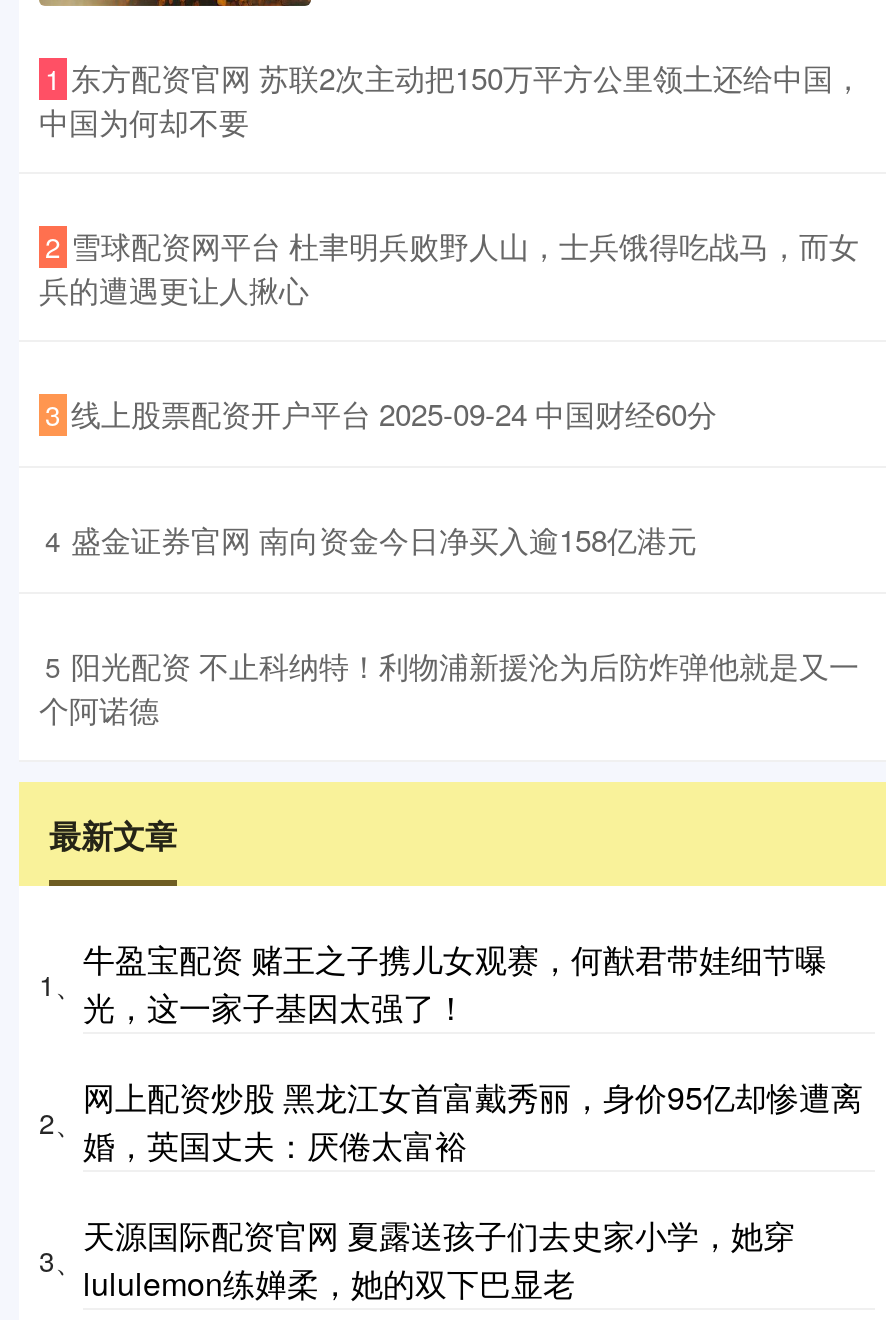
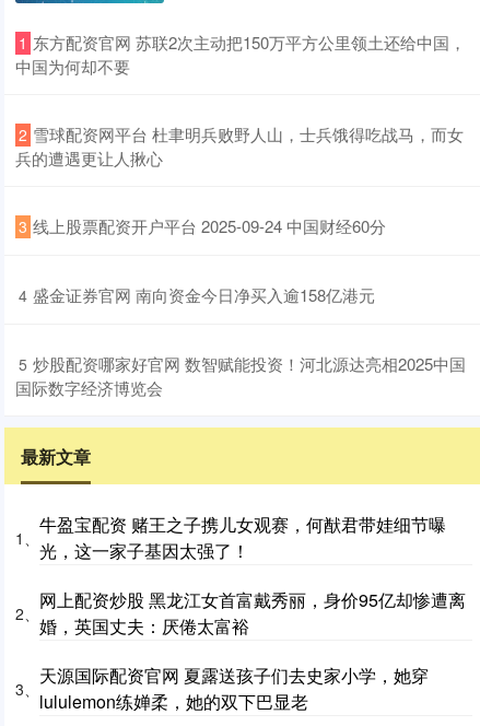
- 5 阳光配资 不止科纳特！利物浦新援沦为后防炸弹他就是又一
- 个阿诺德
+ 5 炒股配资哪家好官网 数智赋能投资！河北源达亮相2025中国
+ 国际数字经济博览会
